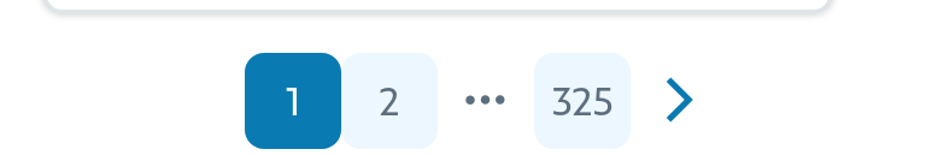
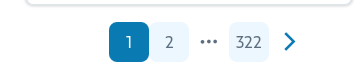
- 325
+ 322
